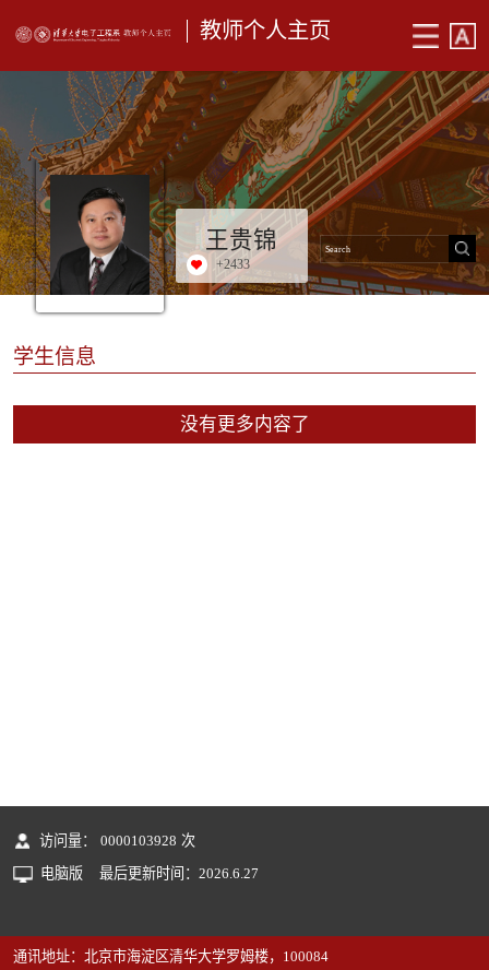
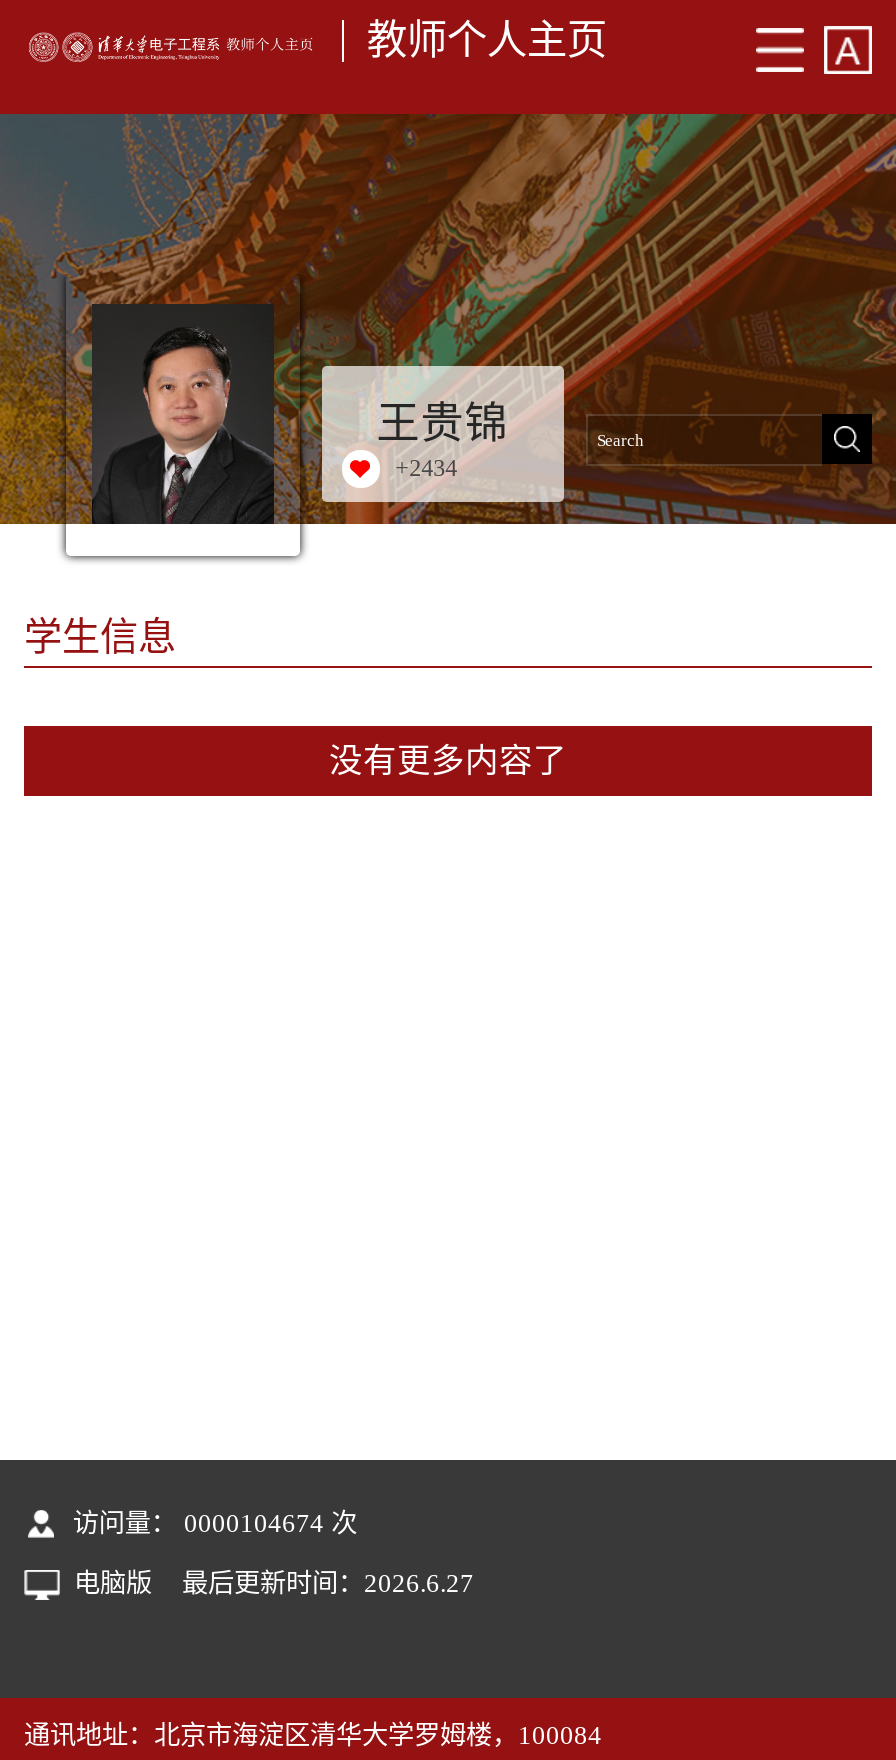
- +2433
+ +2434

- 访问量： 0000103928 次
+ 访问量： 0000104674 次
